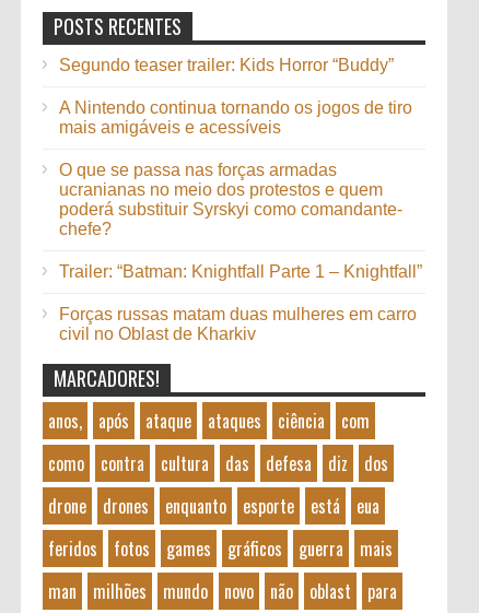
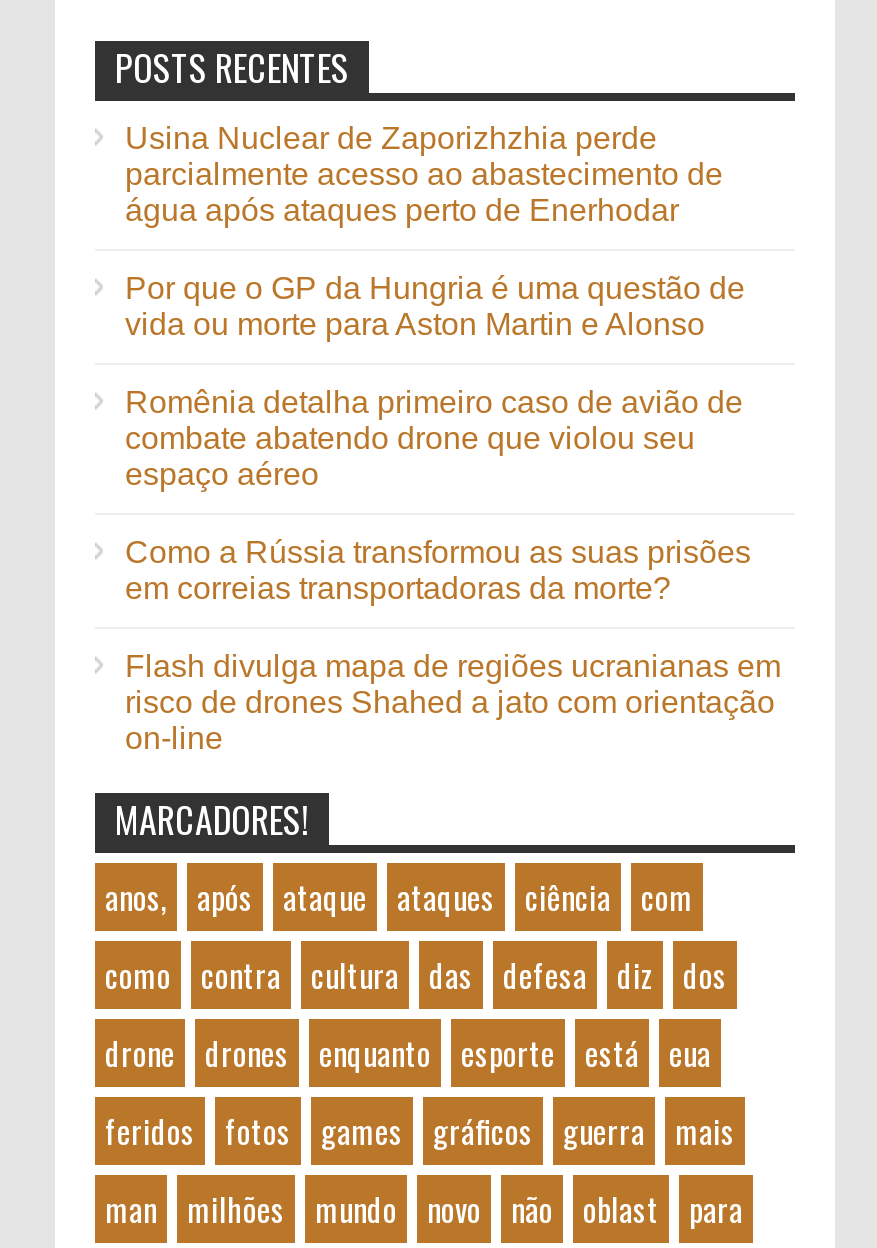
- Segundo teaser trailer: Kids Horror “Buddy”
+ Usina Nuclear de Zaporizhzhia perde
+ parcialmente acesso ao abastecimento de
+ água após ataques perto de Enerhodar

- A Nintendo continua tornando os jogos de tiro
- mais amigáveis e acessíveis
+ Por que o GP da Hungria é uma questão de
+ vida ou morte para Aston Martin e Alonso

- O que se passa nas forças armadas
- ucranianas no meio dos protestos e quem
- poderá substituir Syrskyi como comandante-
- chefe?
+ Romênia detalha primeiro caso de avião de
+ combate abatendo drone que violou seu
+ espaço aéreo

- Trailer: “Batman: Knightfall Parte 1 – Knightfall”
+ Como a Rússia transformou as suas prisões
+ em correias transportadoras da morte?

- Forças russas matam duas mulheres em carro
- civil no Oblast de Kharkiv
+ Flash divulga mapa de regiões ucranianas em
+ risco de drones Shahed a jato com orientação
+ on-line
